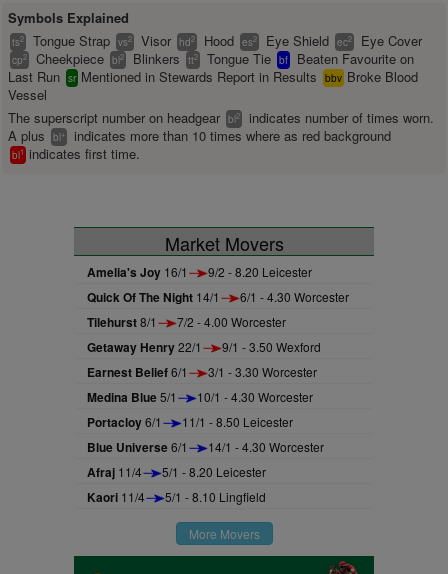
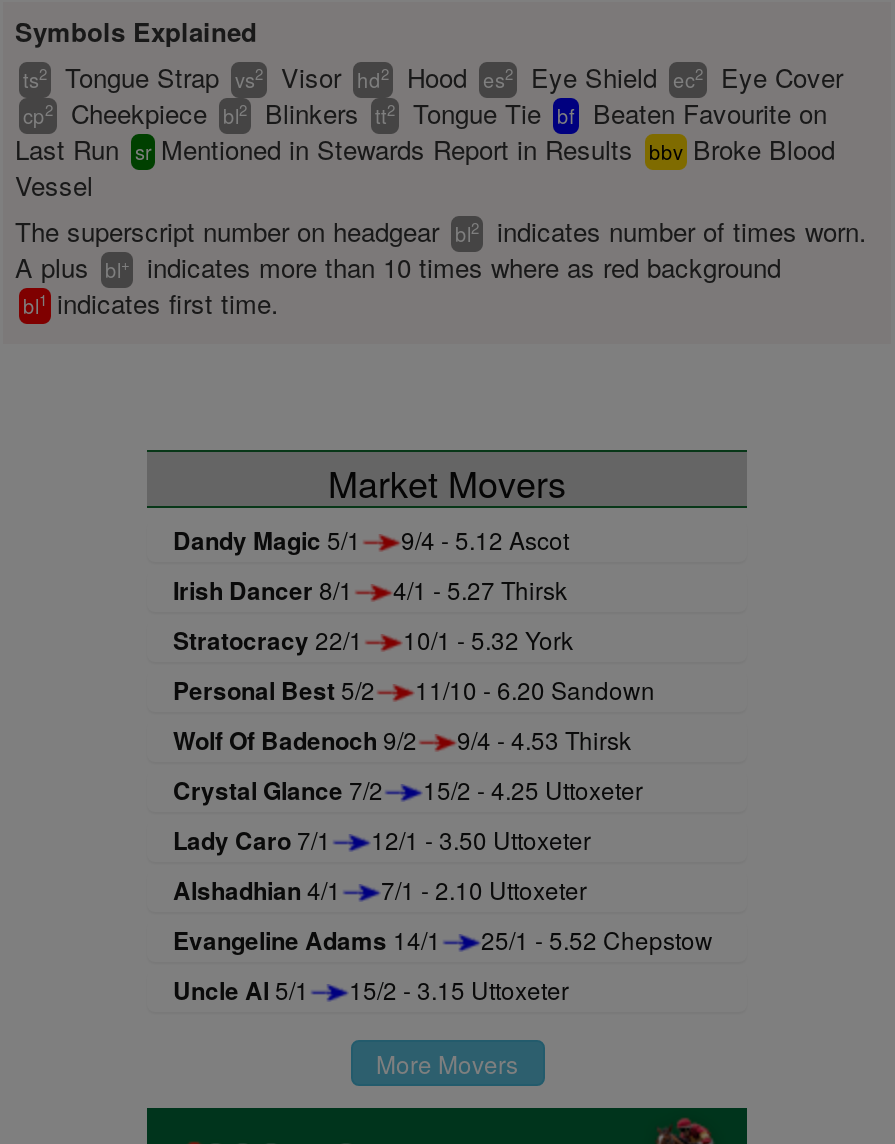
- Amelia's Joy 16/1
- 9/2 - 8.20 Leicester
- Quick Of The Night 14/1
- 6/1 - 4.30 Worcester
- Tilehurst 8/1
- 7/2 - 4.00 Worcester
- Getaway Henry 22/1
- 9/1 - 3.50 Wexford
- Earnest Belief 6/1
- 3/1 - 3.30 Worcester
- Medina Blue 5/1
- 10/1 - 4.30 Worcester
- Portacloy 6/1
- 11/1 - 8.50 Leicester
- Blue Universe 6/1
- 14/1 - 4.30 Worcester
- Afraj 11/4
- 5/1 - 8.20 Leicester
- Kaori 11/4
- 5/1 - 8.10 Lingfield
+ Dandy Magic 5/1
+ 9/4 - 5.12 Ascot
+ Irish Dancer 8/1
+ 4/1 - 5.27 Thirsk
+ Stratocracy 22/1
+ 10/1 - 5.32 York
+ Personal Best 5/2
+ 11/10 - 6.20 Sandown
+ Wolf Of Badenoch 9/2
+ 9/4 - 4.53 Thirsk
+ Crystal Glance 7/2
+ 15/2 - 4.25 Uttoxeter
+ Lady Caro 7/1
+ 12/1 - 3.50 Uttoxeter
+ Alshadhian 4/1
+ 7/1 - 2.10 Uttoxeter
+ Evangeline Adams 14/1
+ 25/1 - 5.52 Chepstow
+ Uncle Al 5/1
+ 15/2 - 3.15 Uttoxeter
